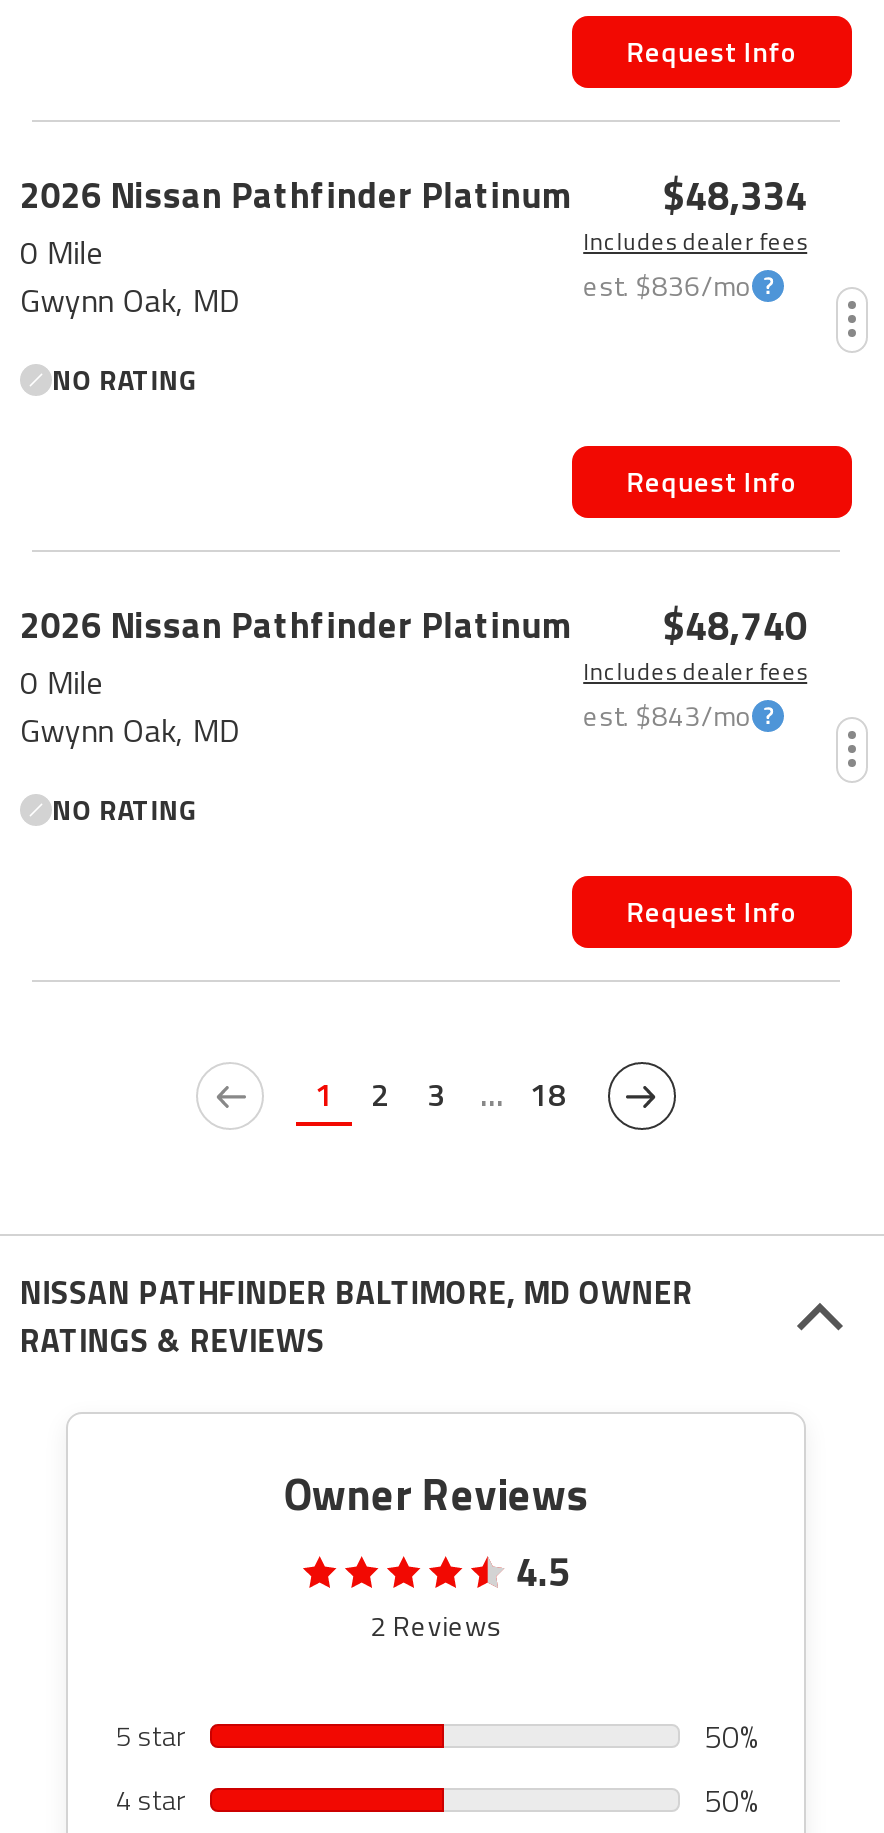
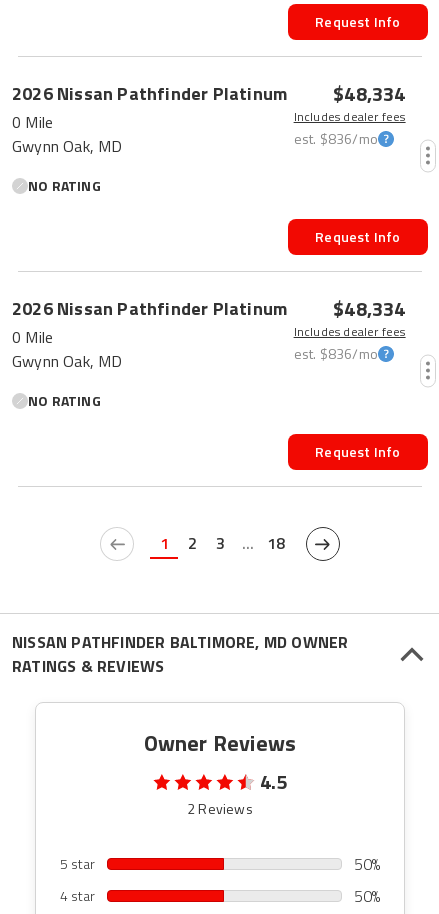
- 2026 Nissan Pathfinder Platinum $48,740
+ 2026 Nissan Pathfinder Platinum $48,334

- est. $843/mo
+ est. $836/mo
